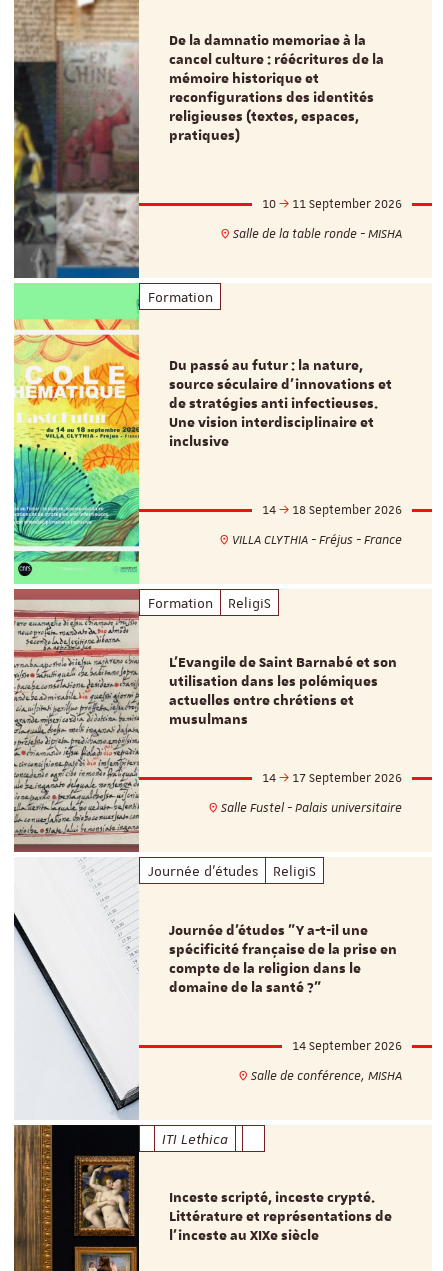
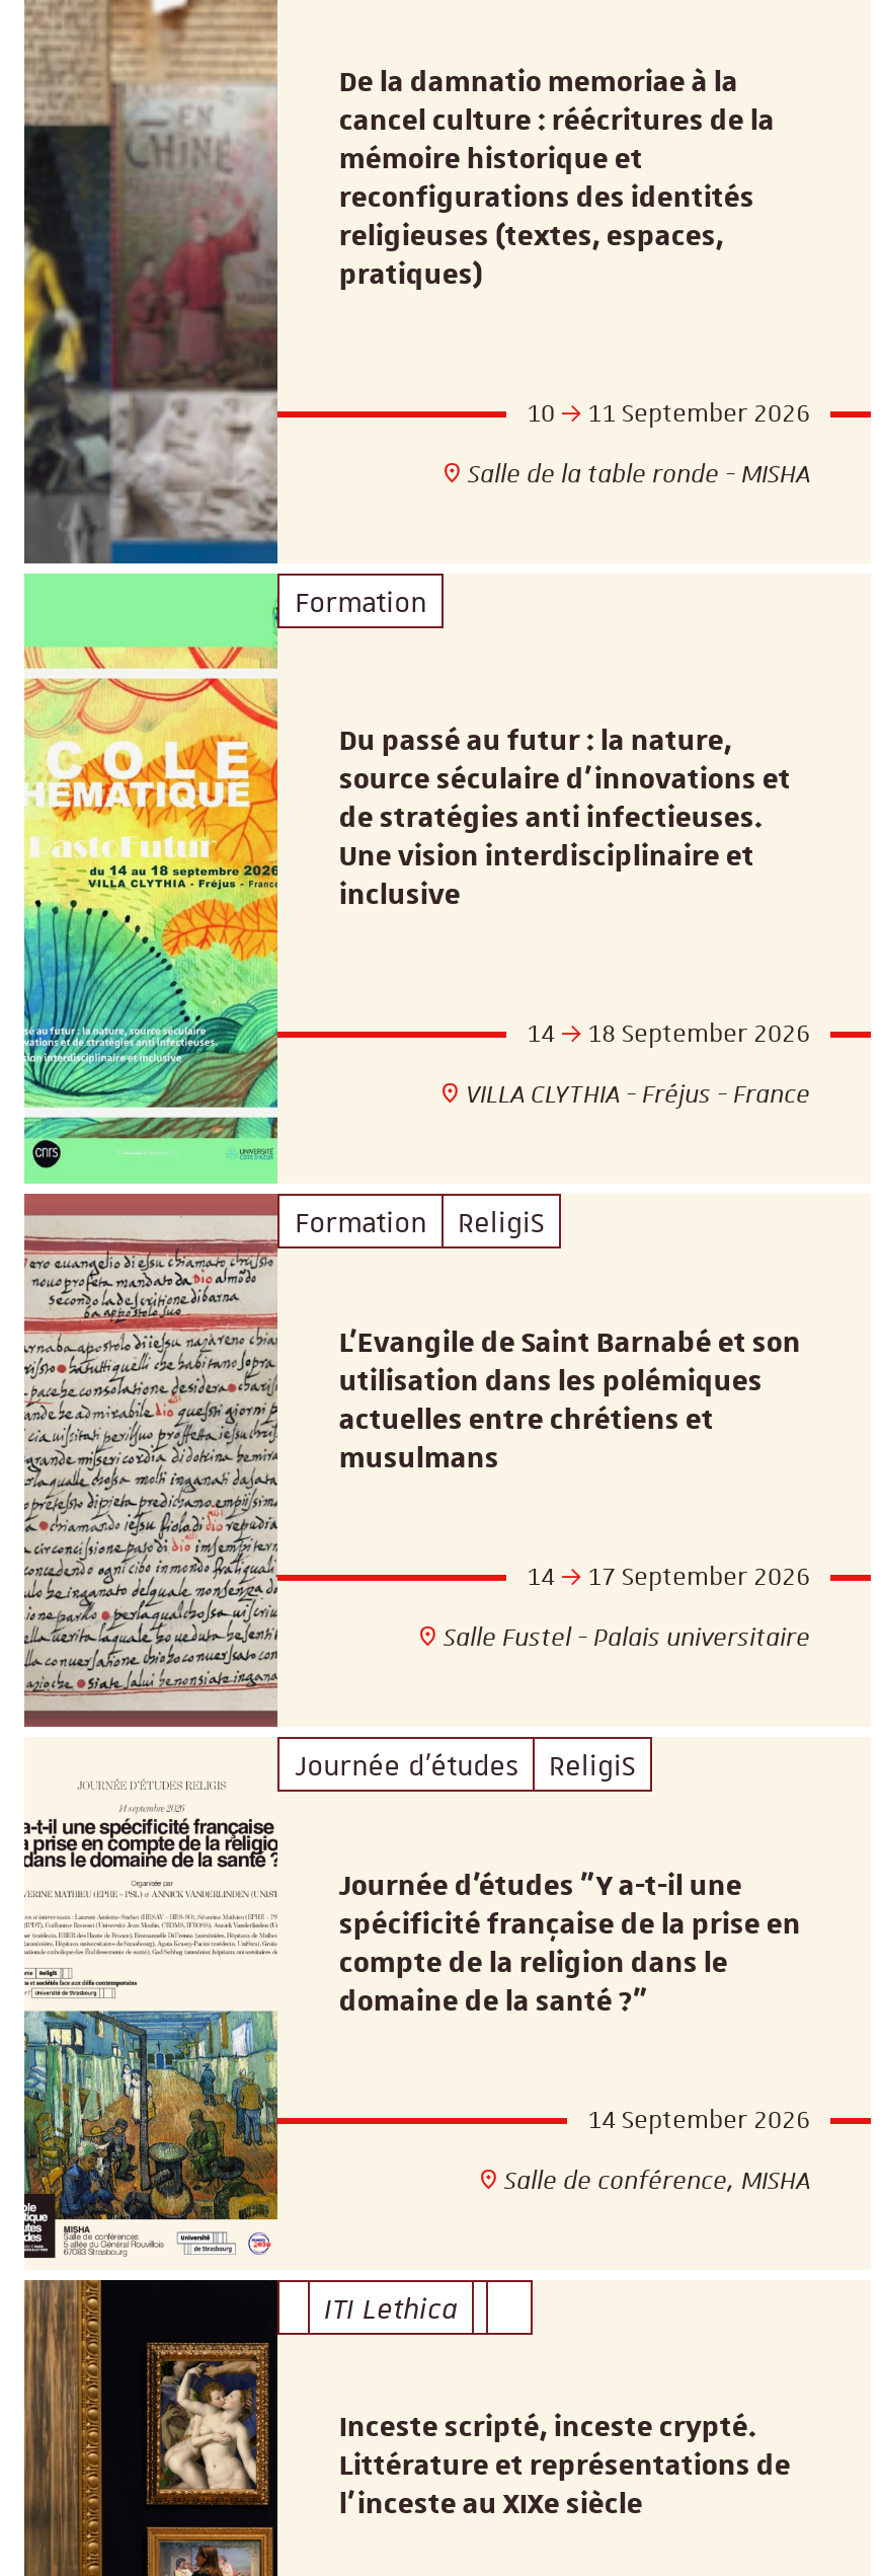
- [image]
+ [image]
